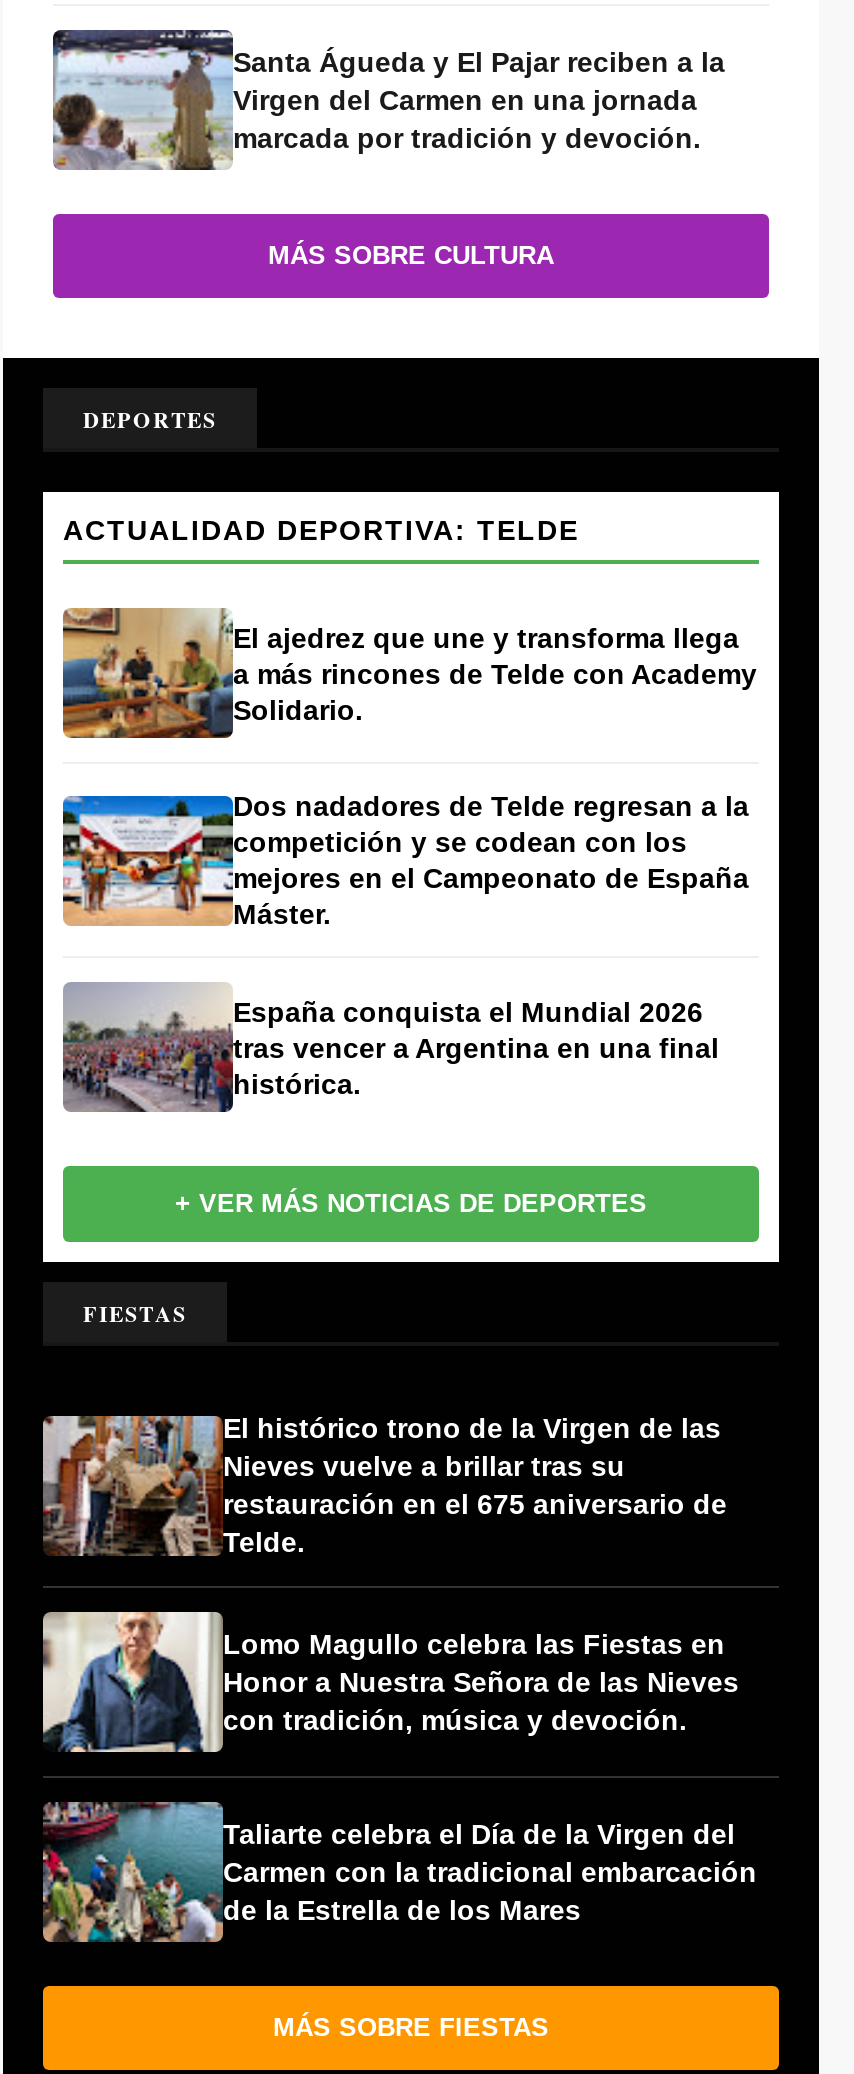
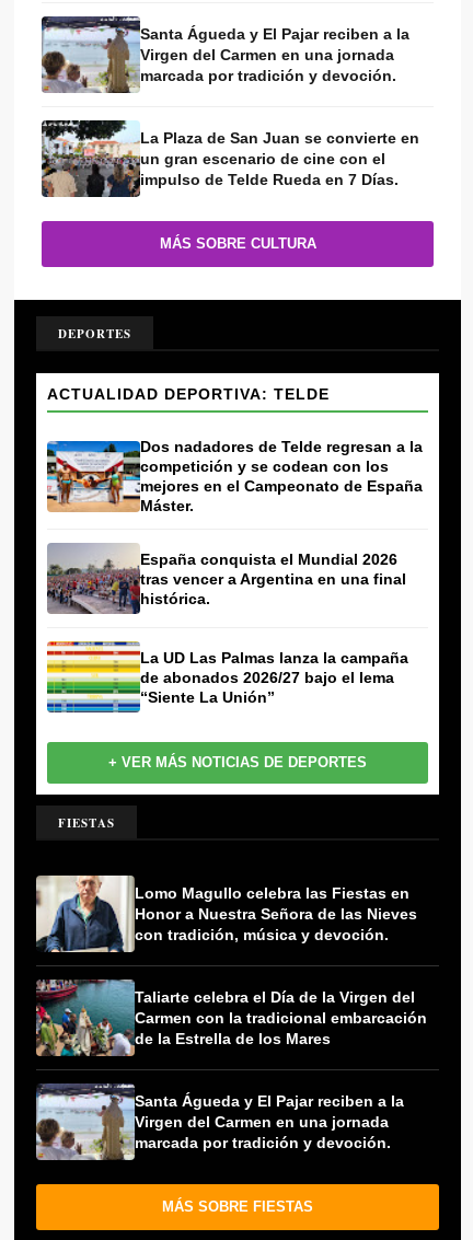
+ [image]
+ La Plaza de San Juan se convierte en
+ un gran escenario de cine con el
+ impulso de Telde Rueda en 7 Días.

- [image]
- El ajedrez que une y transforma llega
- a más rincones de Telde con Academy
- Solidario.

+ [image]
+ La UD Las Palmas lanza la campaña
+ de abonados 2026/27 bajo el lema
+ “Siente La Unión”

- [image]
- El histórico trono de la Virgen de las
- Nieves vuelve a brillar tras su
- restauración en el 675 aniversario de
- Telde.

+ [image]
+ Santa Águeda y El Pajar reciben a la
+ Virgen del Carmen en una jornada
+ marcada por tradición y devoción.
